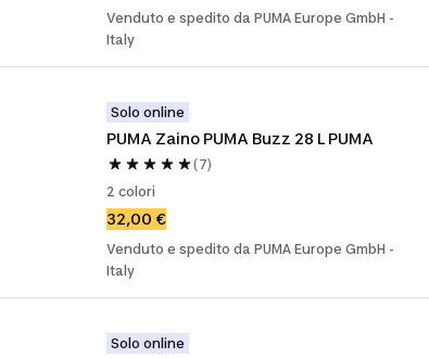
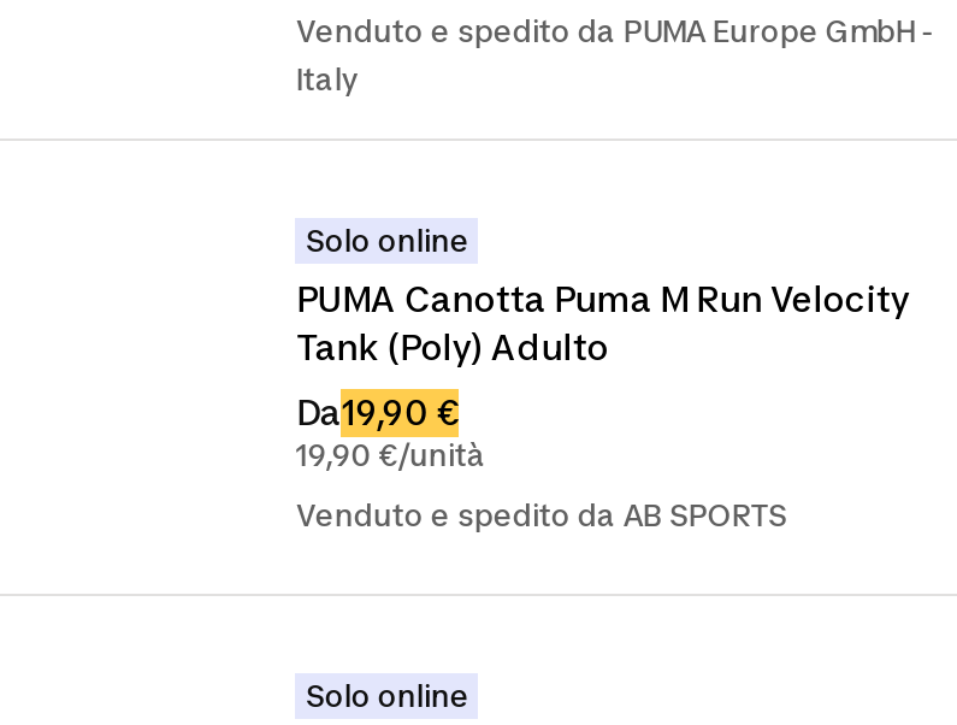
- PUMA Zaino PUMA Buzz 28 L PUMA
- (7)
- 2 colori
- 32,00 €
- Venduto e spedito da PUMA Europe GmbH -
- Italy
+ PUMA Canotta Puma M Run Velocity
+ Tank (Poly) Adulto
+ Da19,90 €
+ 19,90 €/unità
+ Venduto e spedito da AB SPORTS
